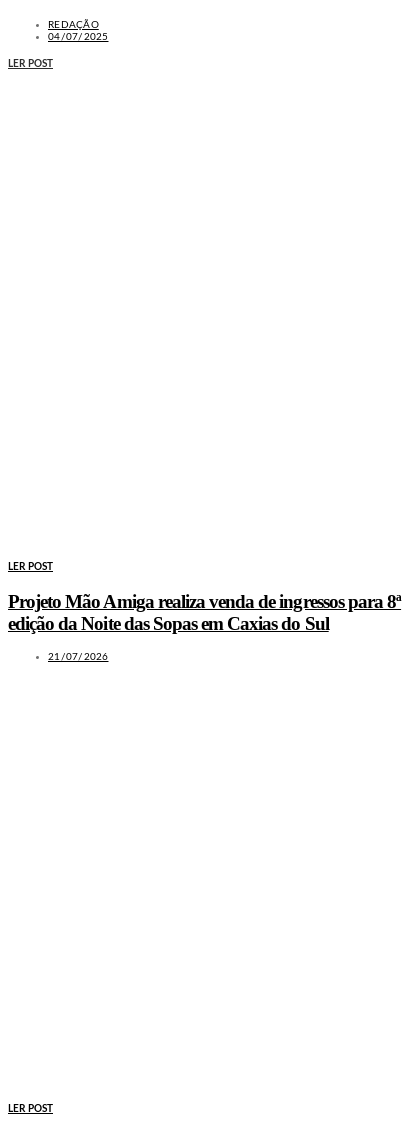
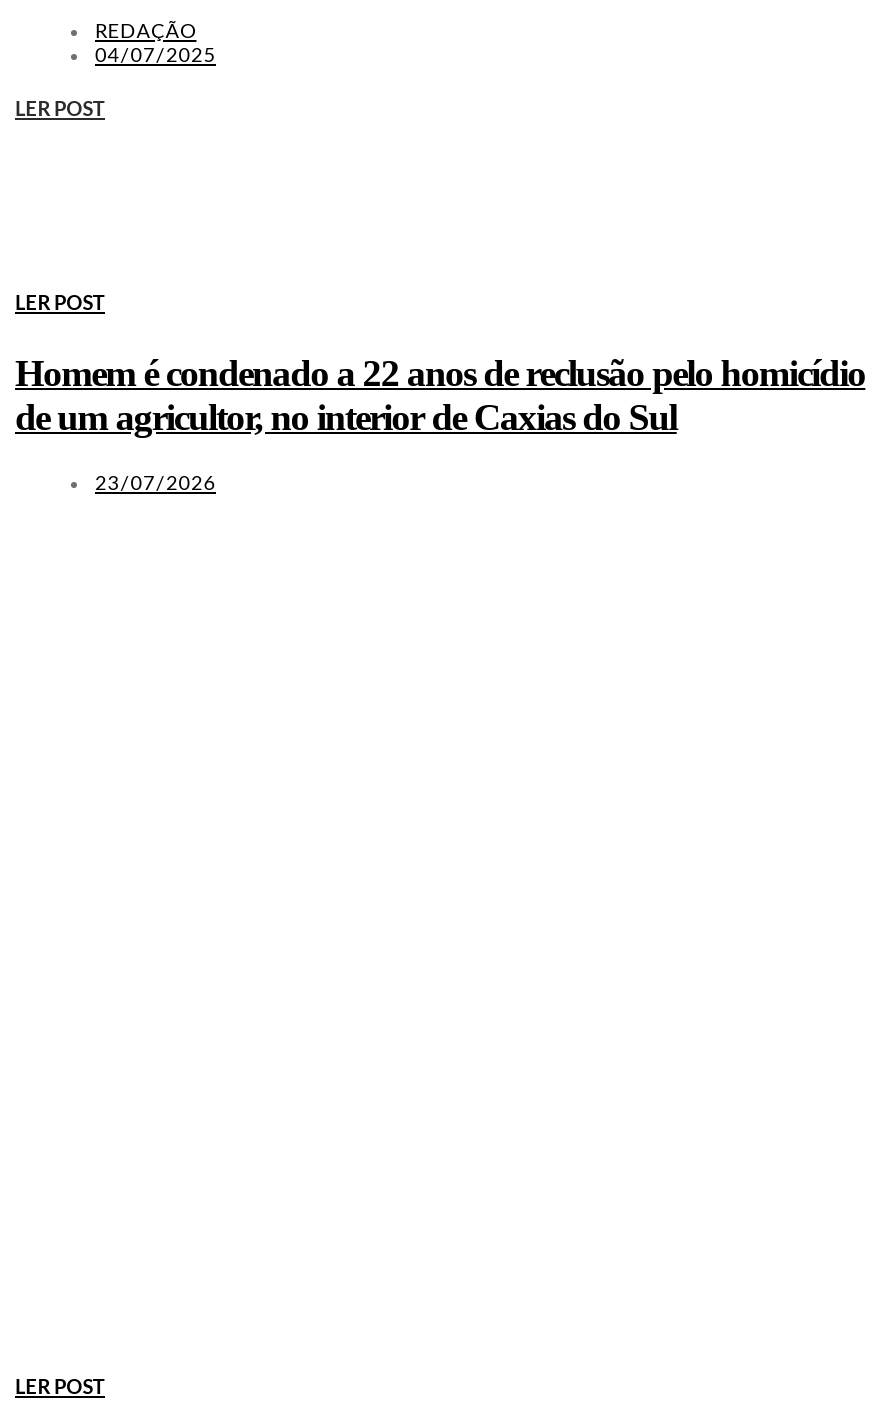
- Projeto Mão Amiga realiza venda de ingressos para 8ª
- edição da Noite das Sopas em Caxias do Sul
+ Homem é condenado a 22 anos de reclusão pelo homicídio
+ de um agricultor, no interior de Caxias do Sul

- 21/07/2026
+ 23/07/2026
